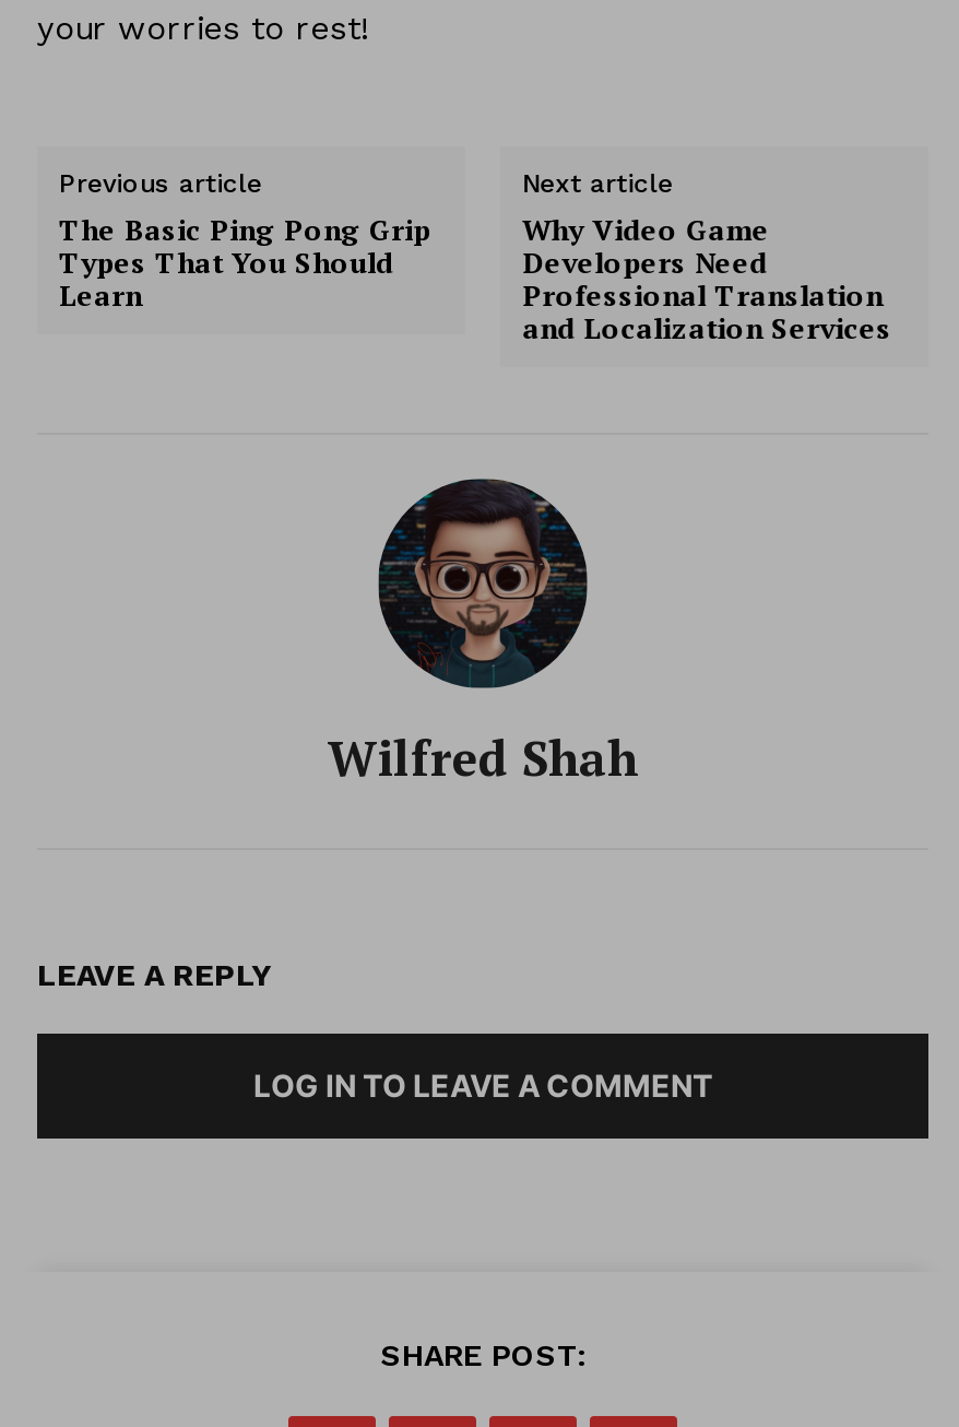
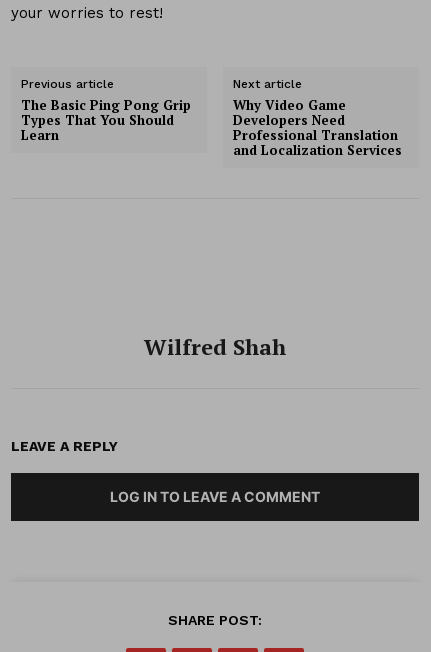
- [image]
